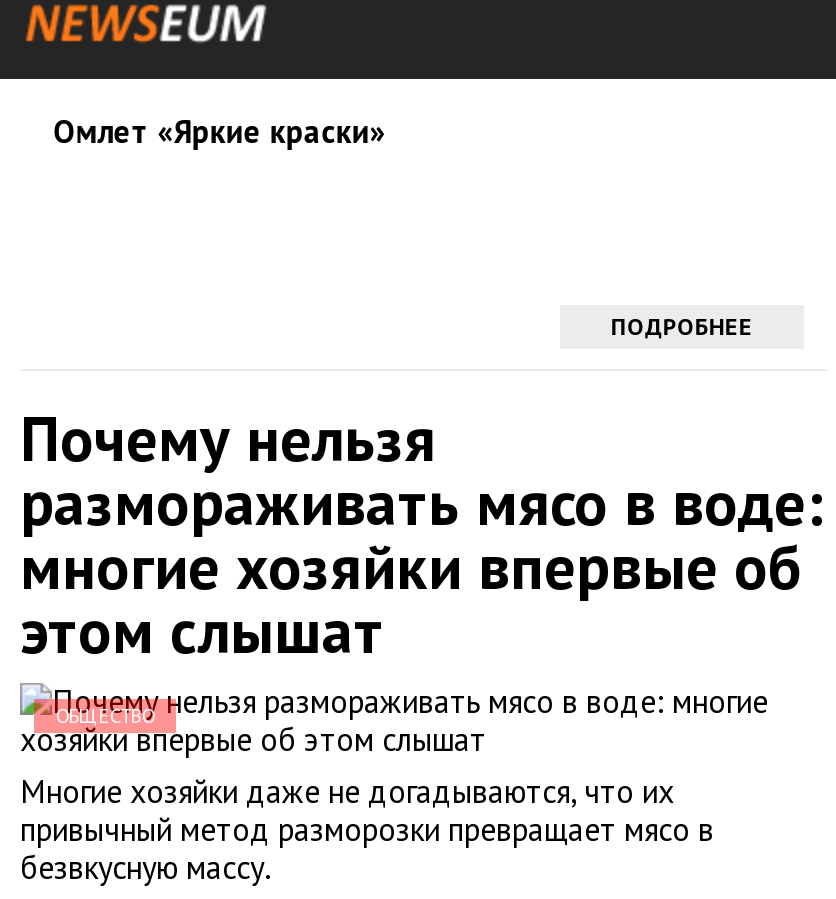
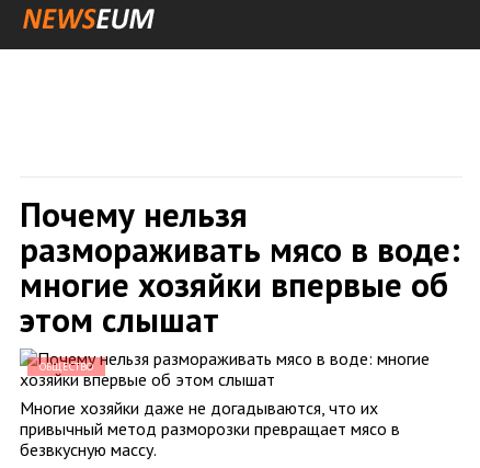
- Омлет «Яркие краски»

- ПОДРОБНЕЕ
